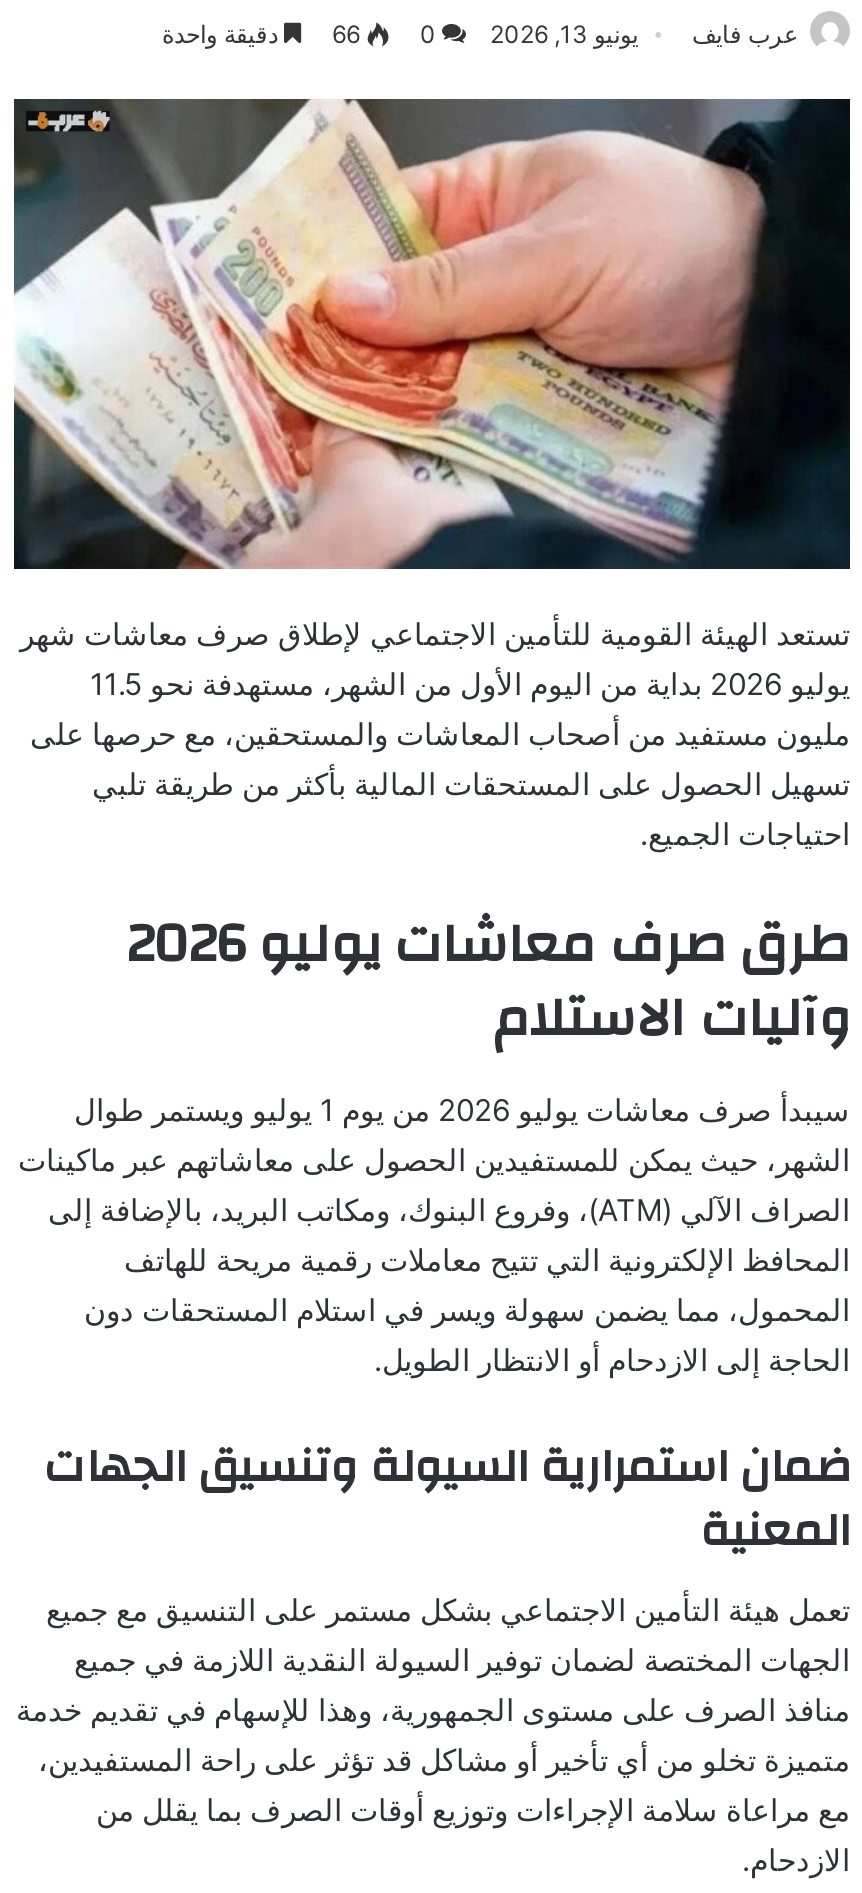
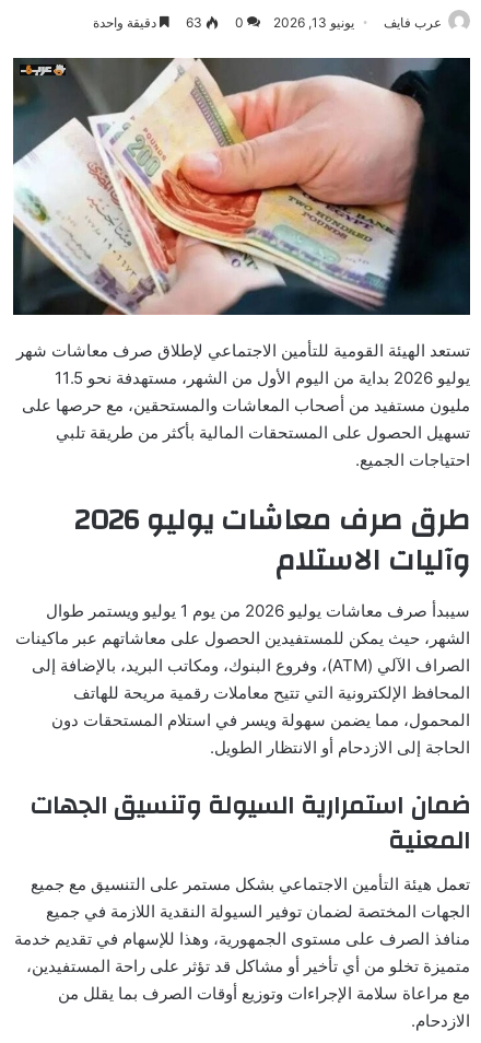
- 0 66 دقيقة واحدة
+ 0 63 دقيقة واحدة
